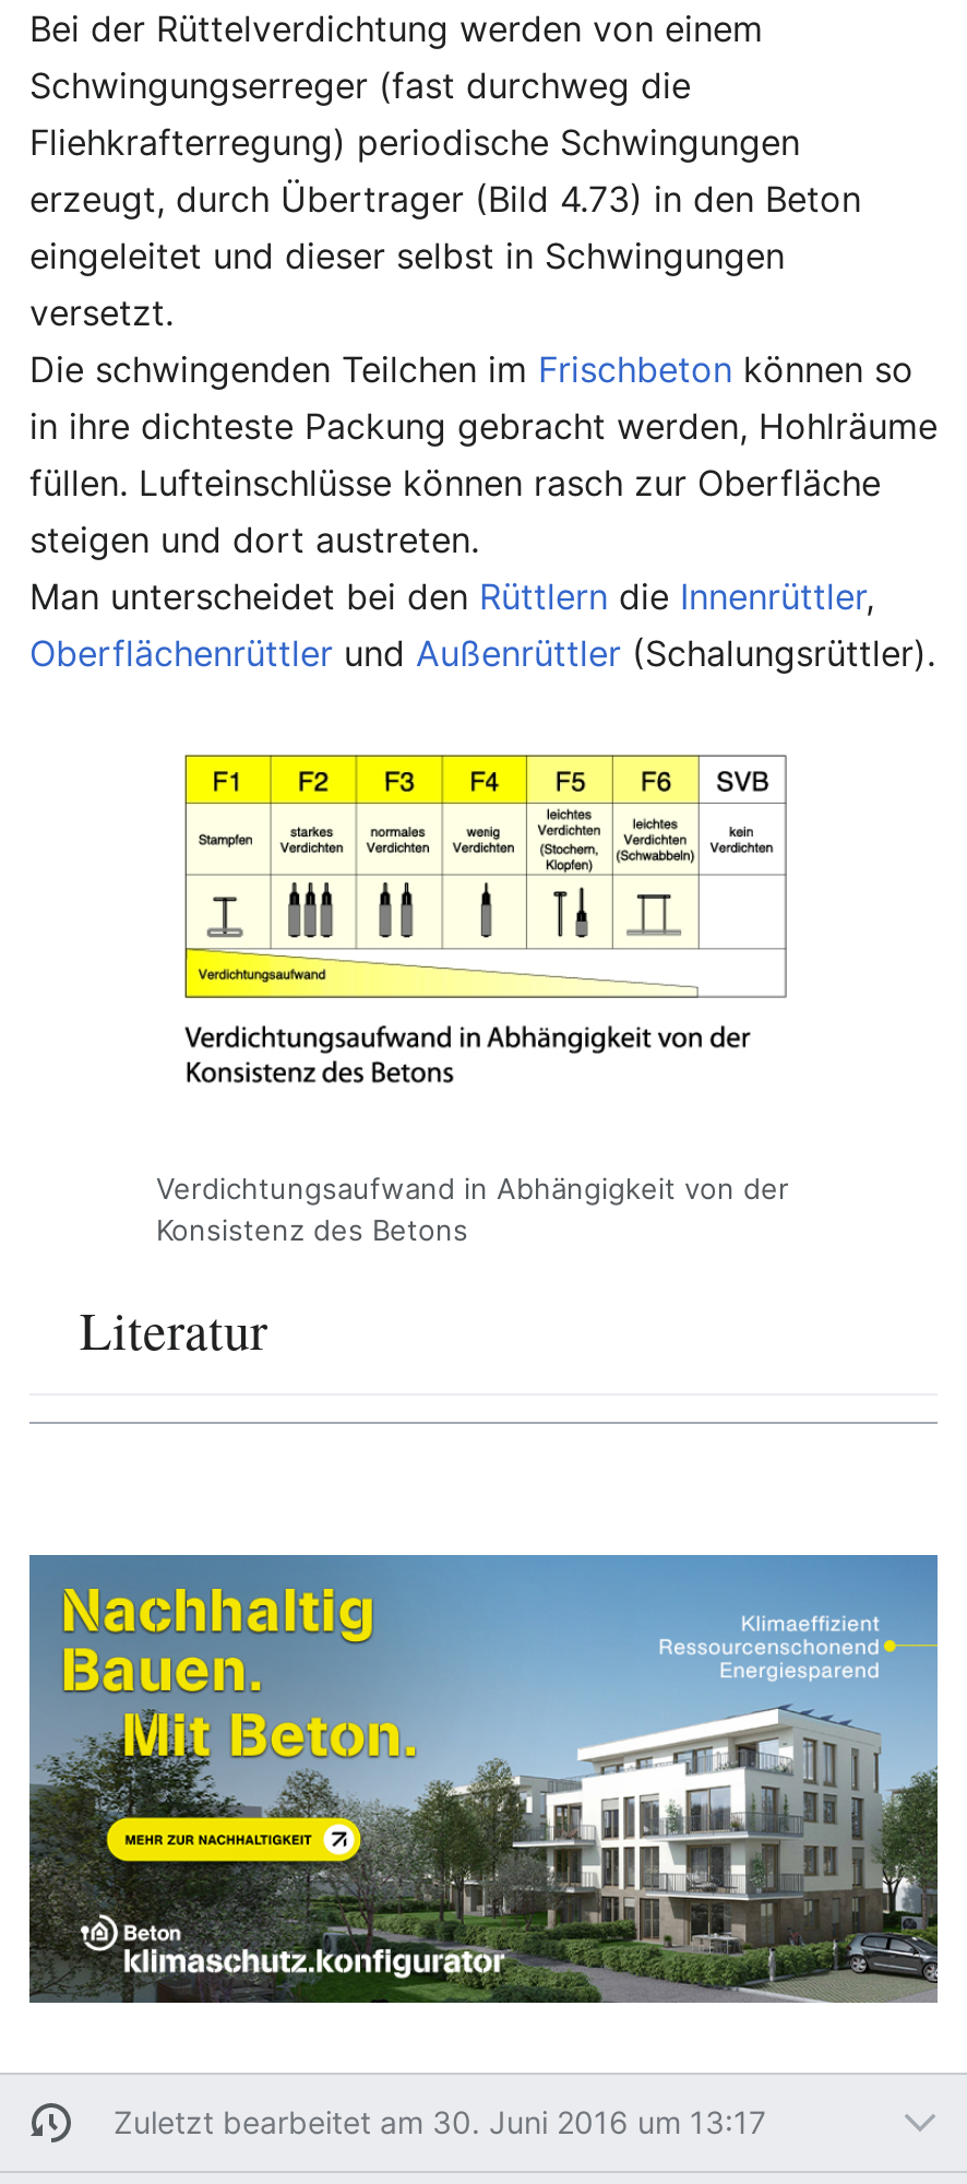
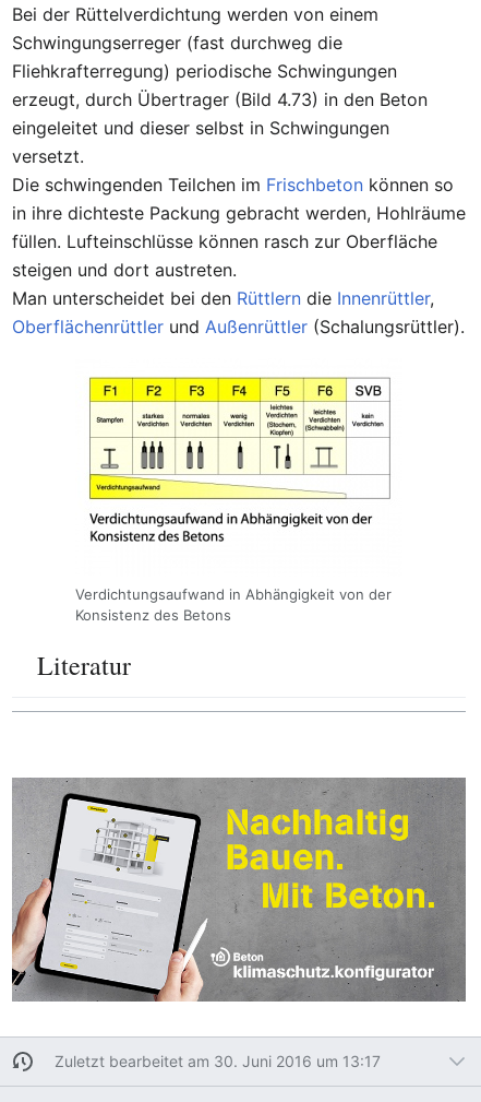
- [image]
+ [image]
